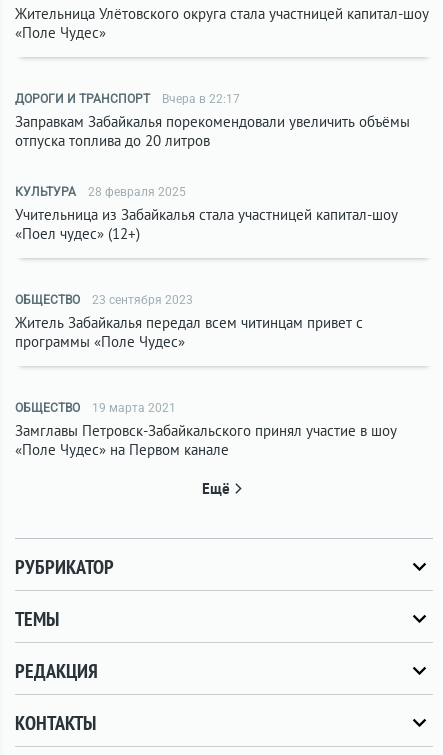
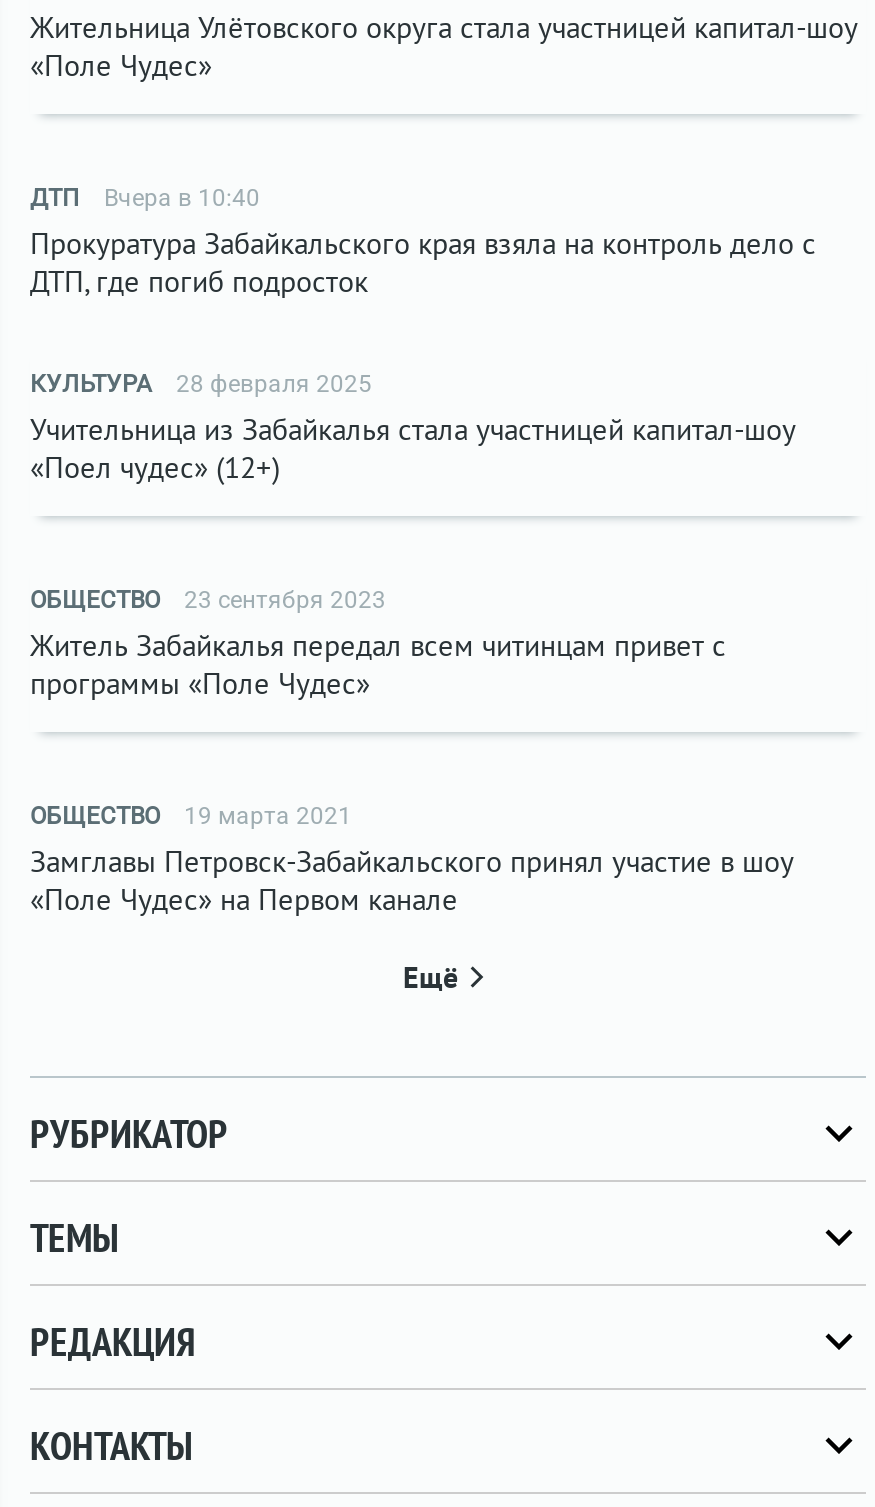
- ДОРОГИ И ТРАНСПОРТ
- Вчера в 22:17
- Заправкам Забайкалья порекомендовали увеличить объёмы
- отпуска топлива до 20 литров
+ ДТП
+ Вчера в 10:40
+ Прокуратура Забайкальского края взяла на контроль дело с
+ ДТП, где погиб подросток
